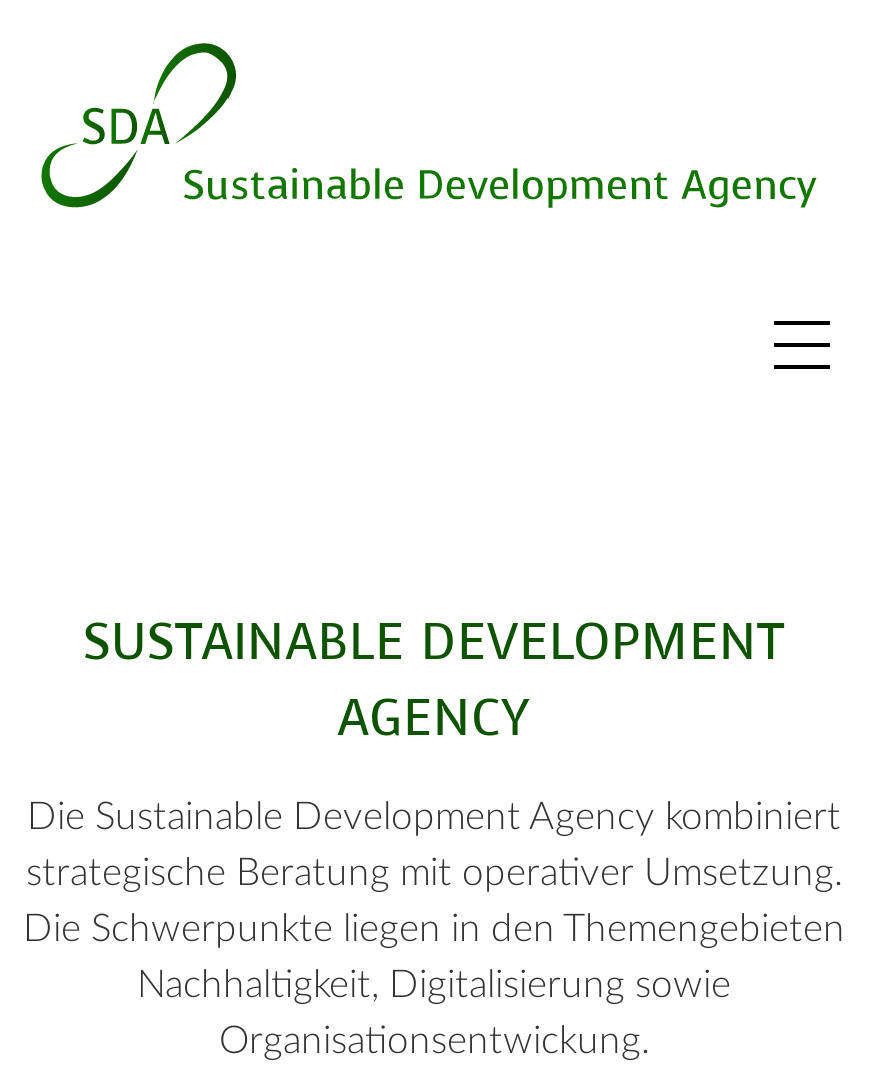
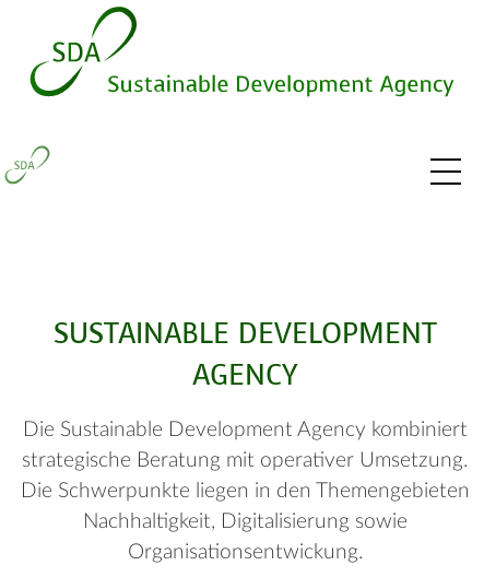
+ [image]
